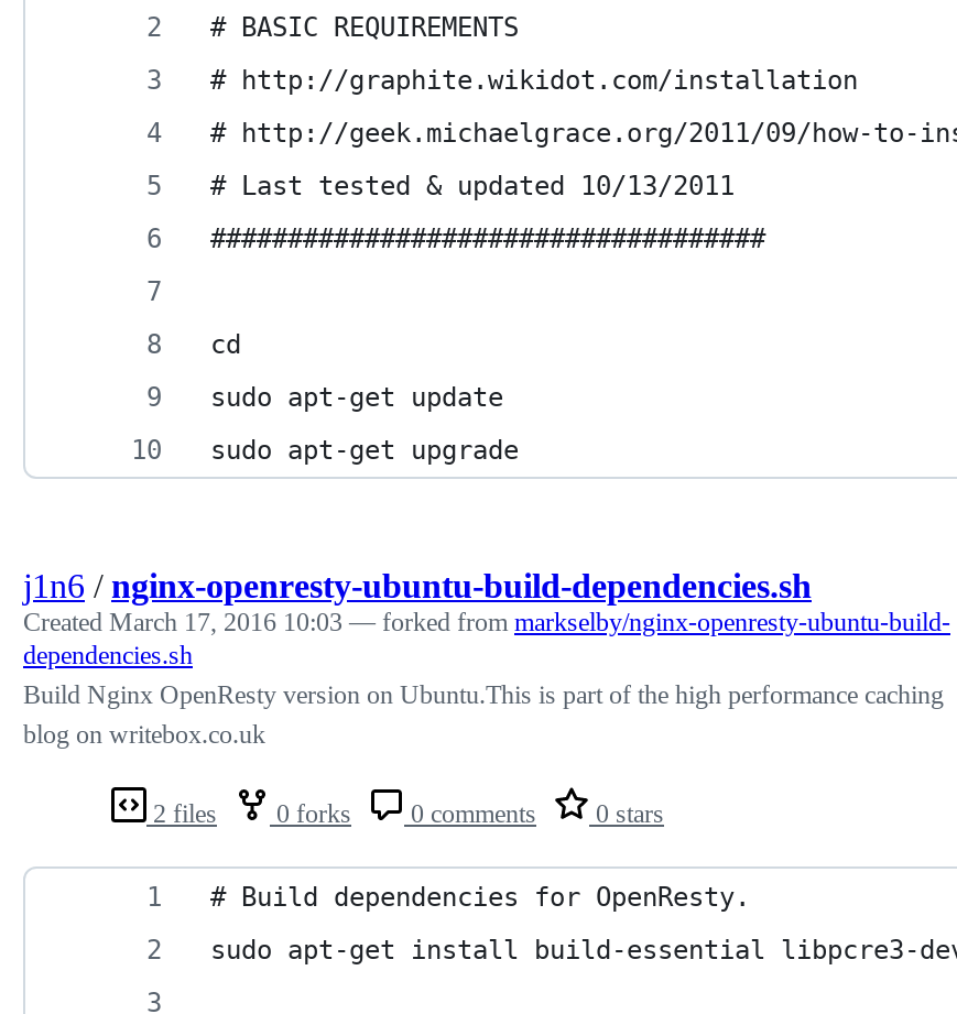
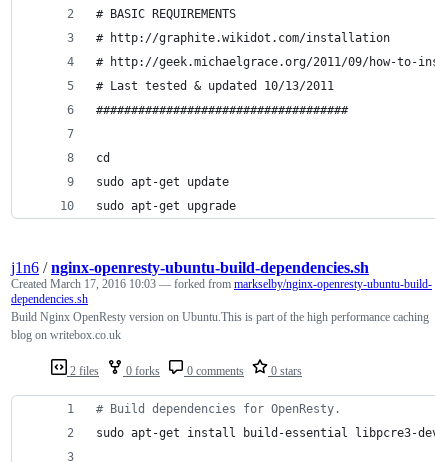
- # Build dependencies for OpenResty.
+ #Build dependencies for OpenResty.
